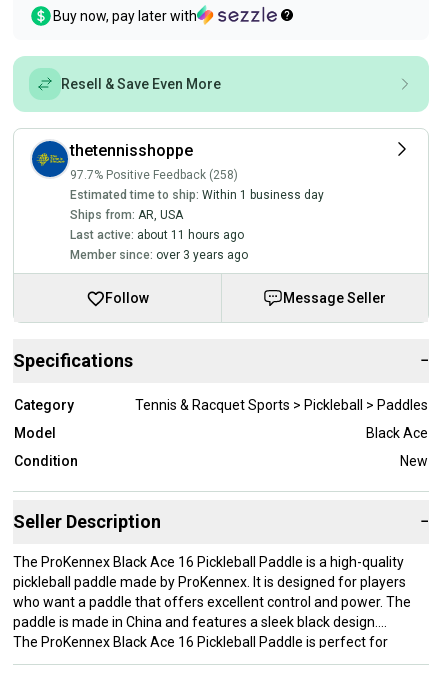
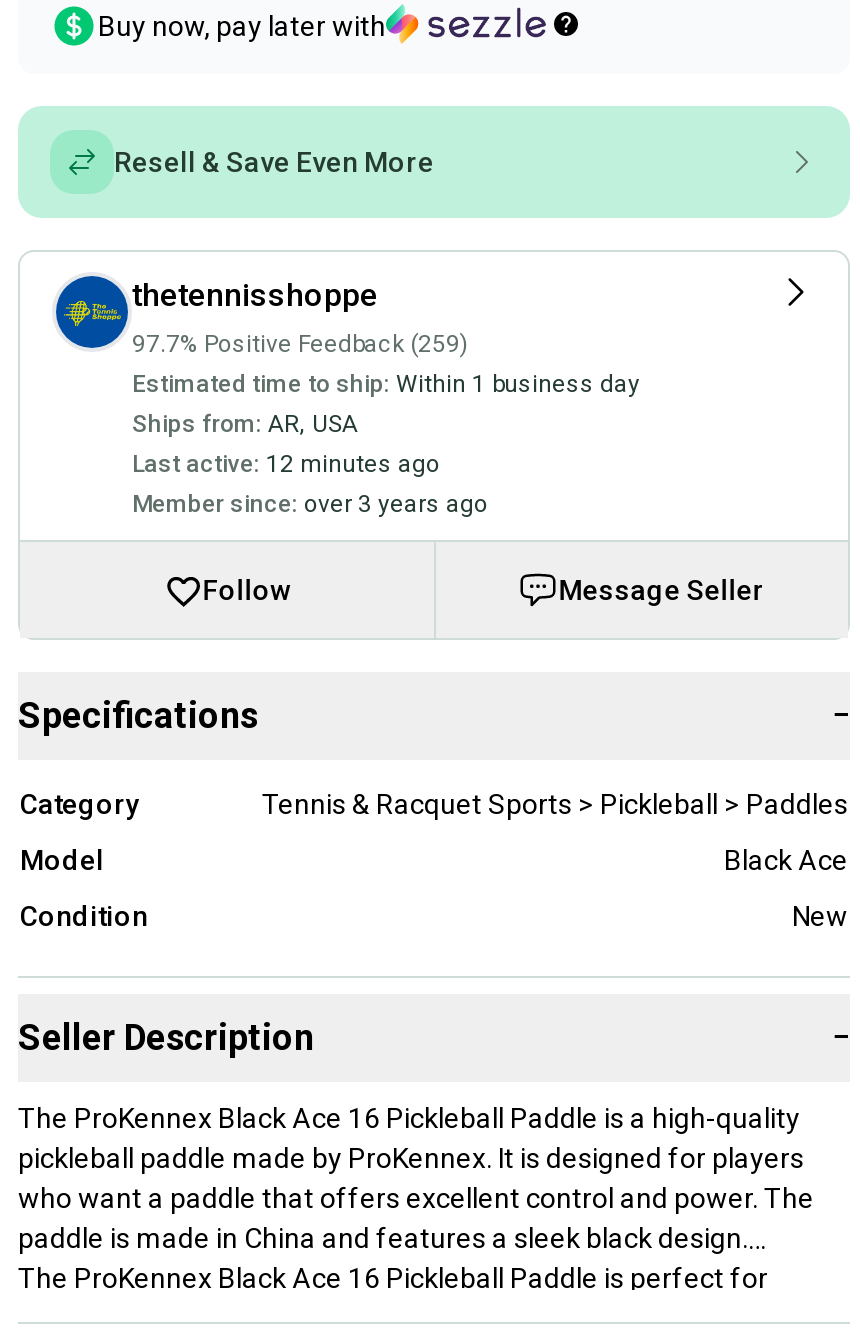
- 97.7% Positive Feedback (258)
+ 97.7% Positive Feedback (259)

- Last active: about 11 hours ago
+ Last active: 12 minutes ago
